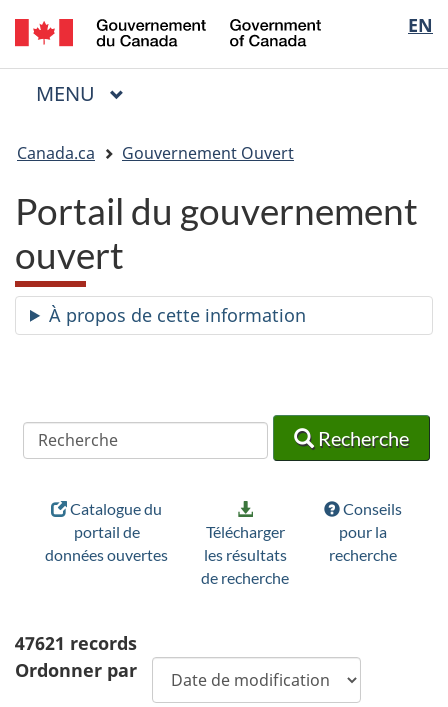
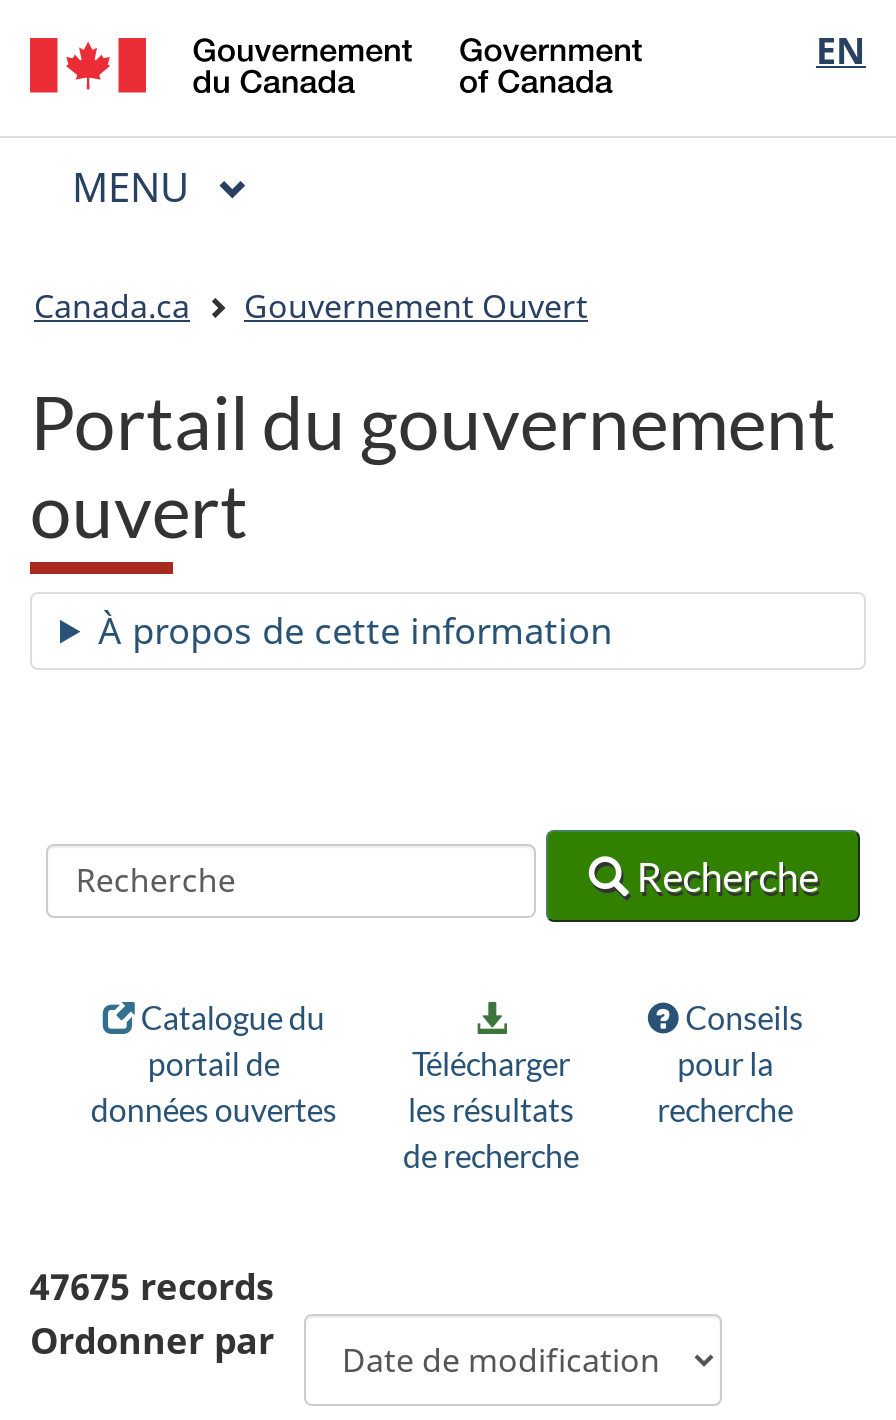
- 47621 records
+ 47675 records
